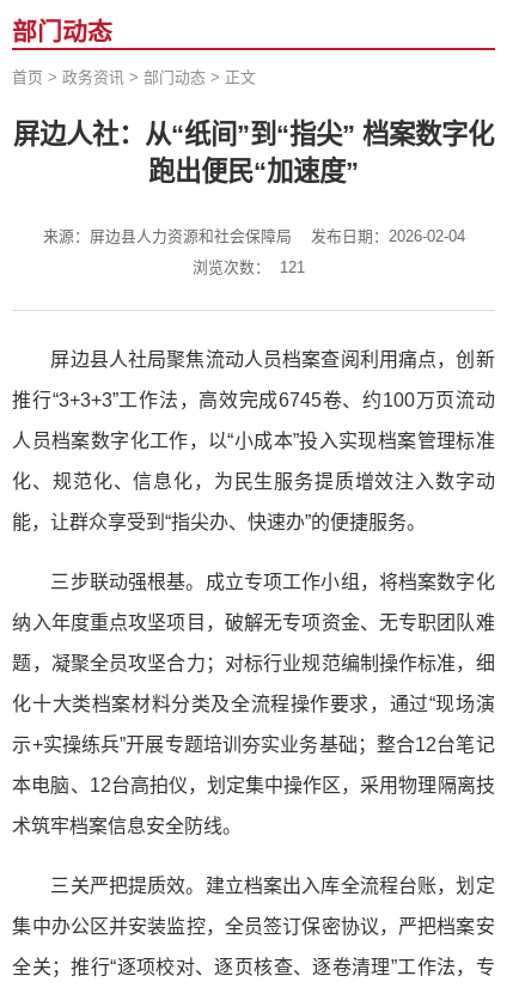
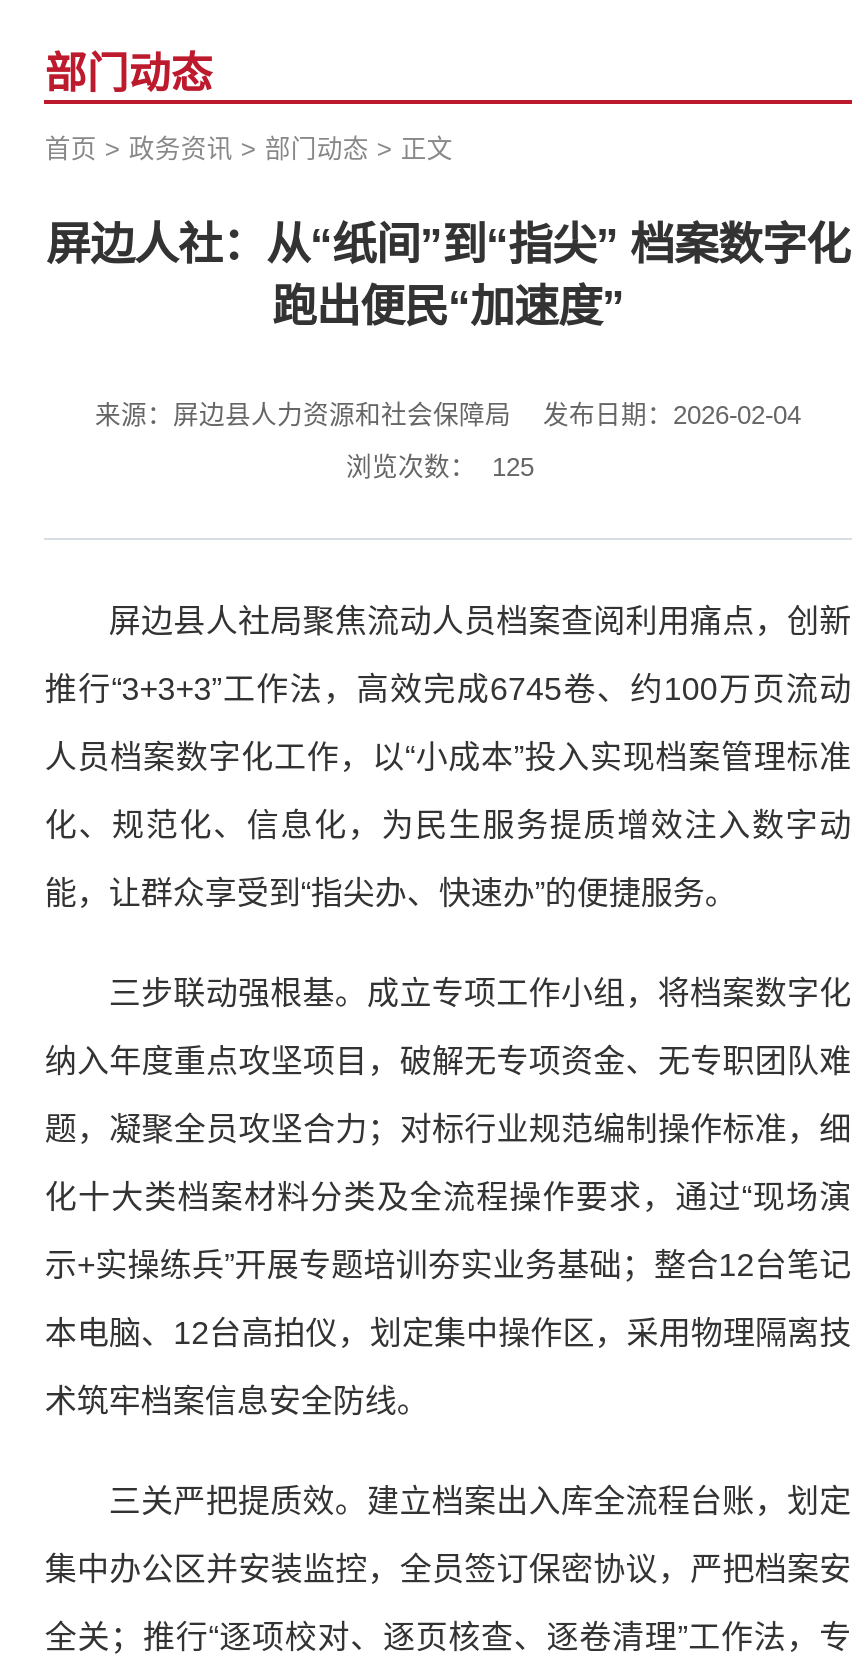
- 浏览次数： 121
+ 浏览次数： 125
